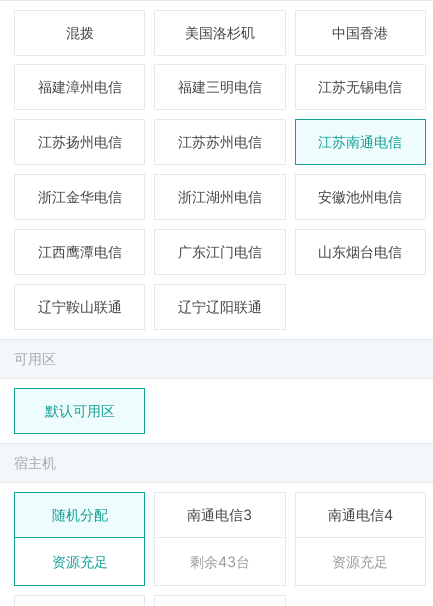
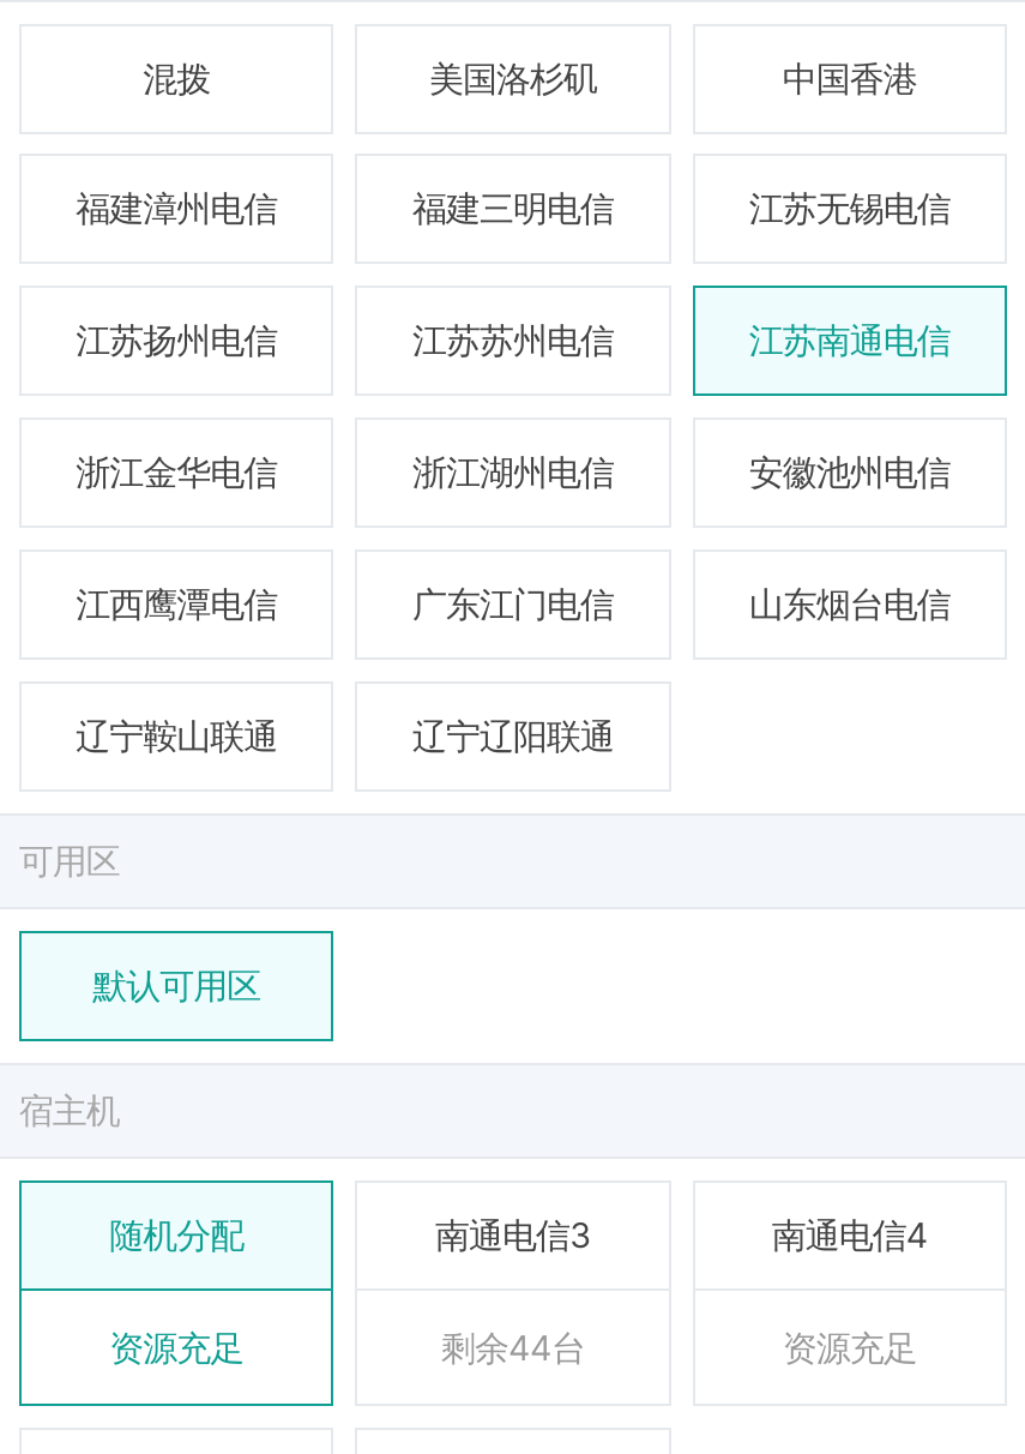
- 剩余43台
+ 剩余44台
